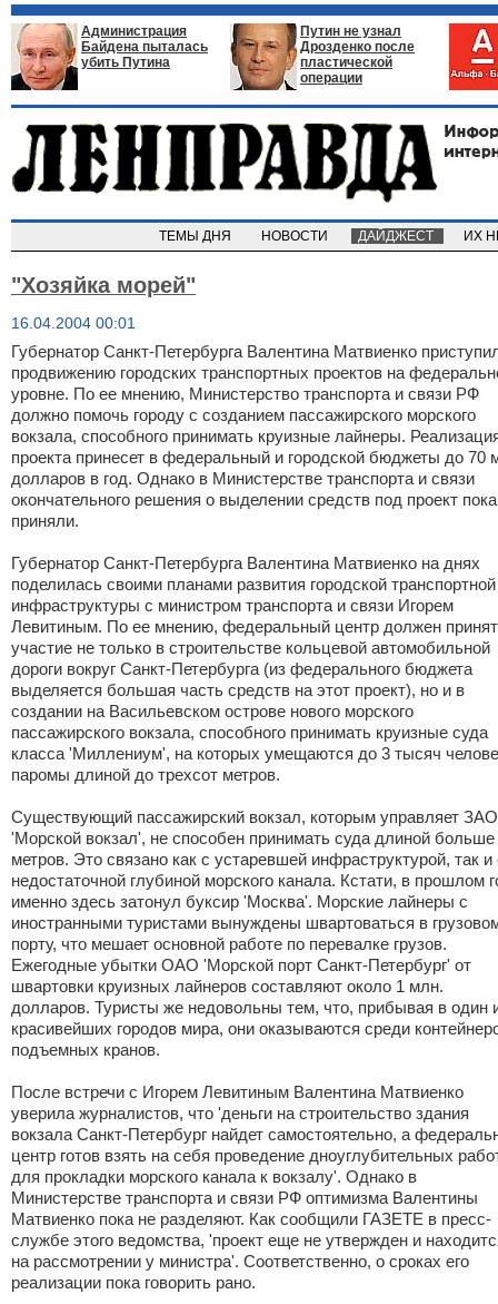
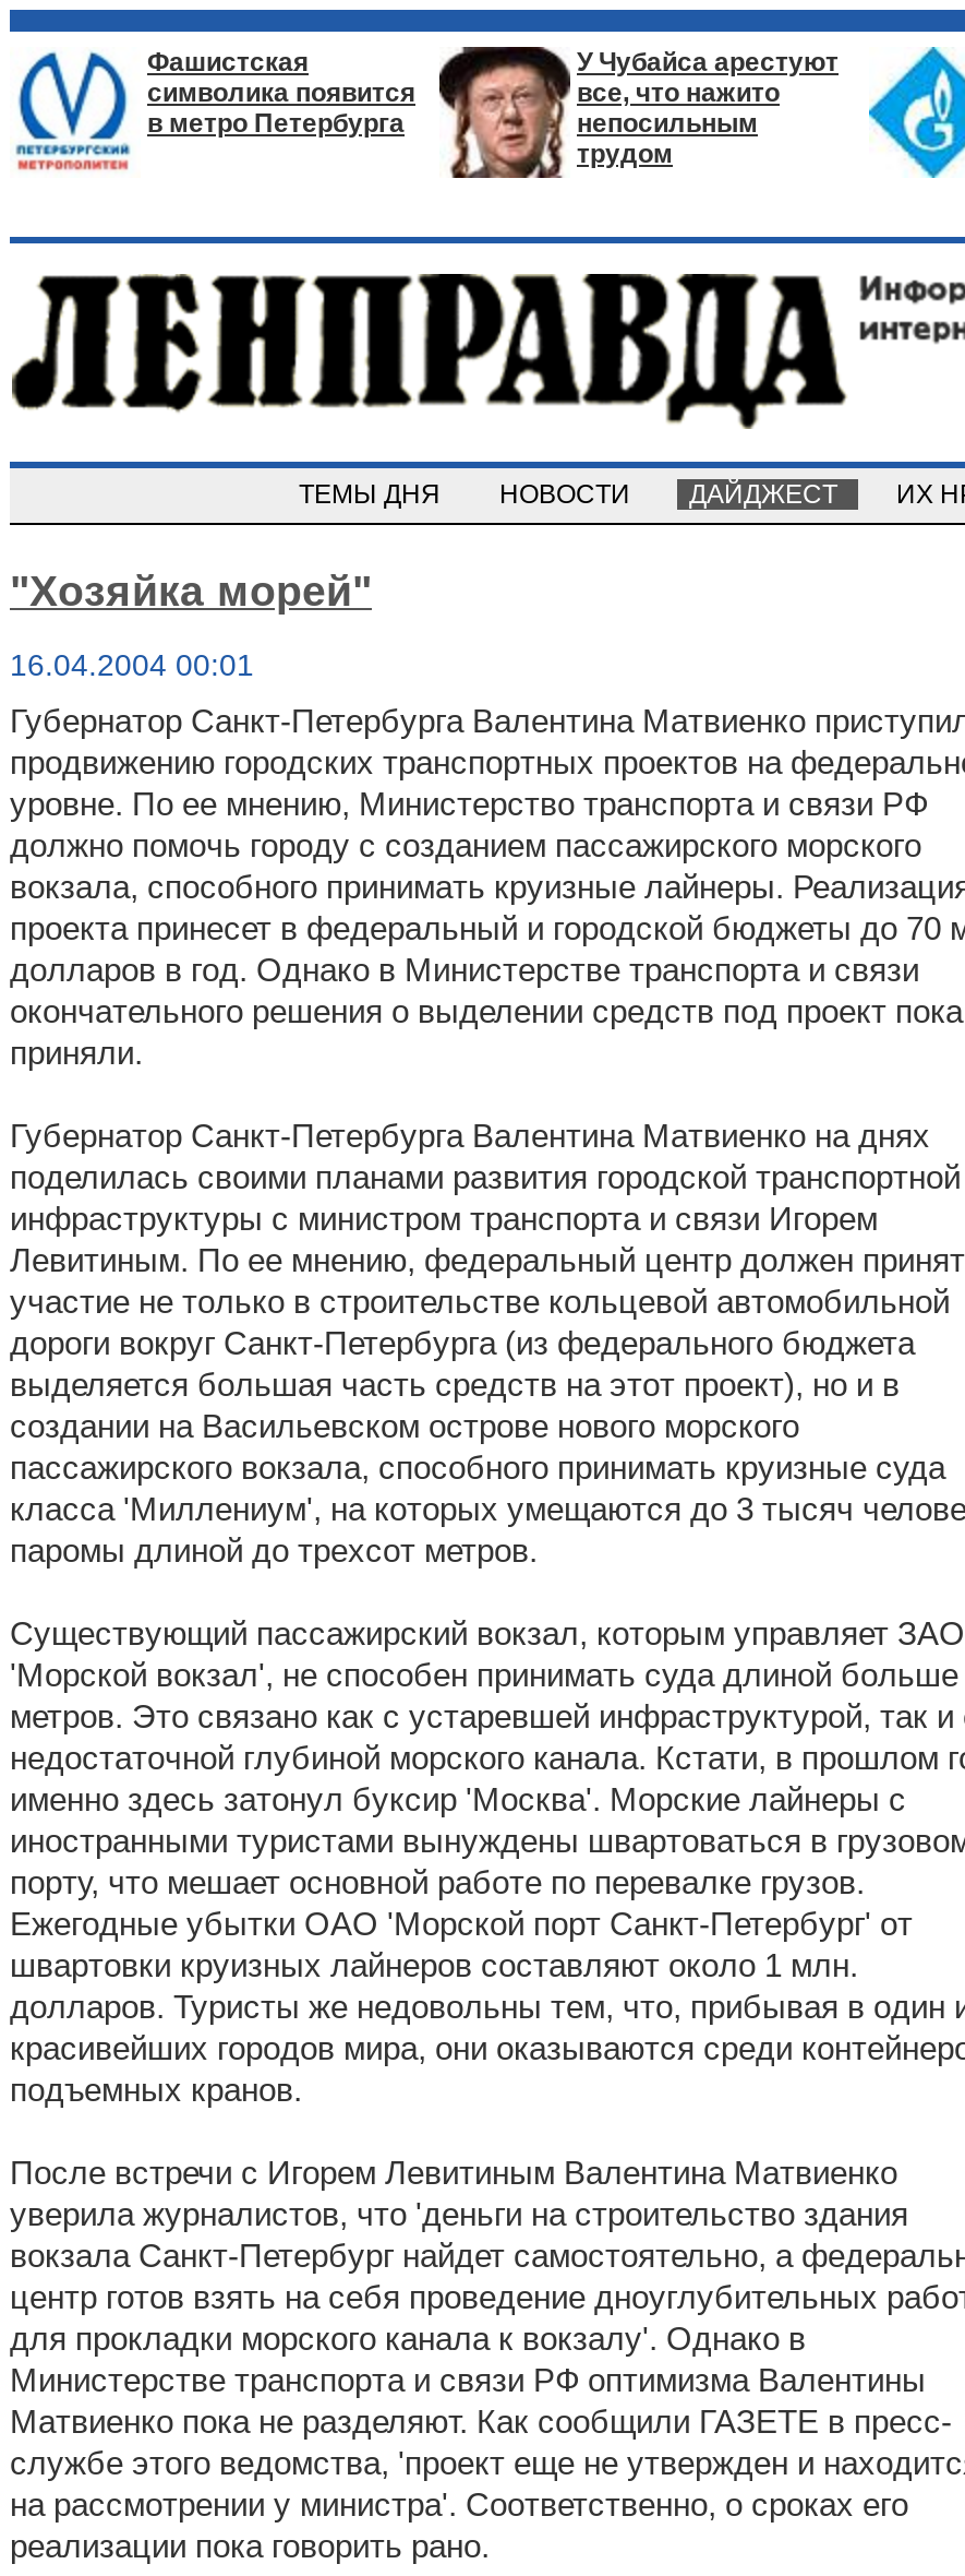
- [image]
- Администрация
- Байдена пыталась
- убить Путина
+ [image]
+ Фашистская
+ символика появится
+ в метро Петербурга

- [image]
- Путин не узнал
- Дрозденко после
- пластической
- операции
+ [image]
+ У Чубайса арестуют
+ все, что нажито
+ непосильным
+ трудом

- [image]
+ [image]
